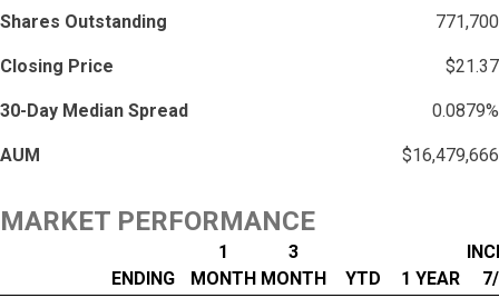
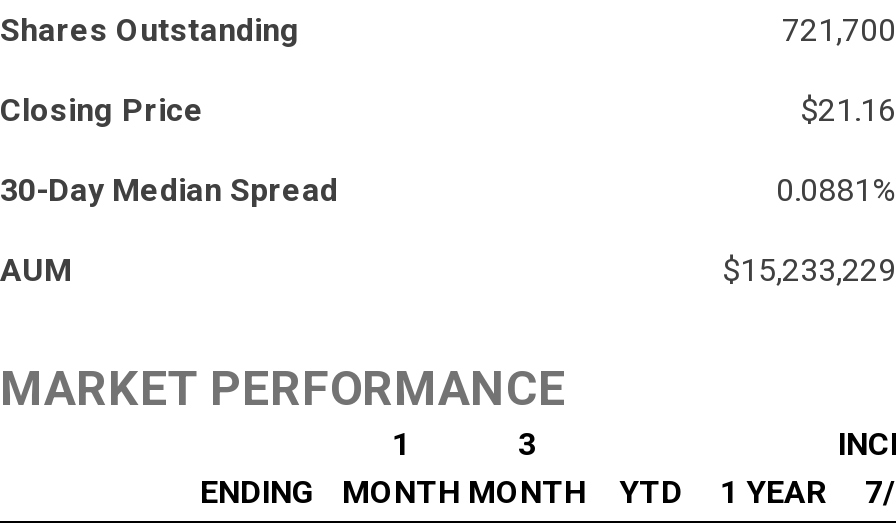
- 771,700
+ 721,700

- $21.37
+ $21.16

- 0.0879%
+ 0.0881%

- $16,479,666
+ $15,233,229
